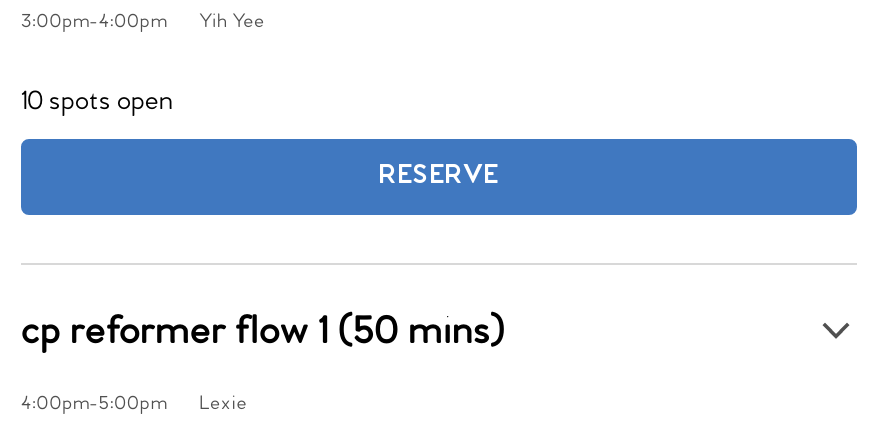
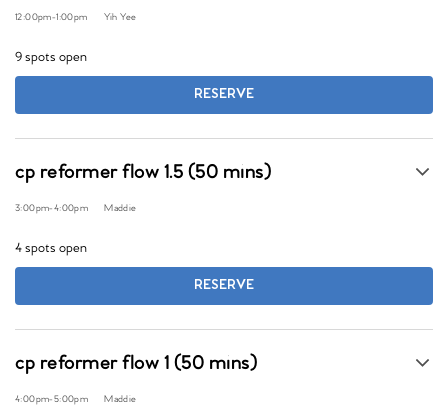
- 3:00pm-4:00pm Yih Yee
+ 12:00pm-1:00pm Yih Yee

- 10 spots open
+ 9 spots open
+ RESERVE
+ cp reformer flow 1.5 (50 mins)
+ 3:00pm-4:00pm
+ Maddie
+ 4 spots open

- Lexie
+ Maddie
